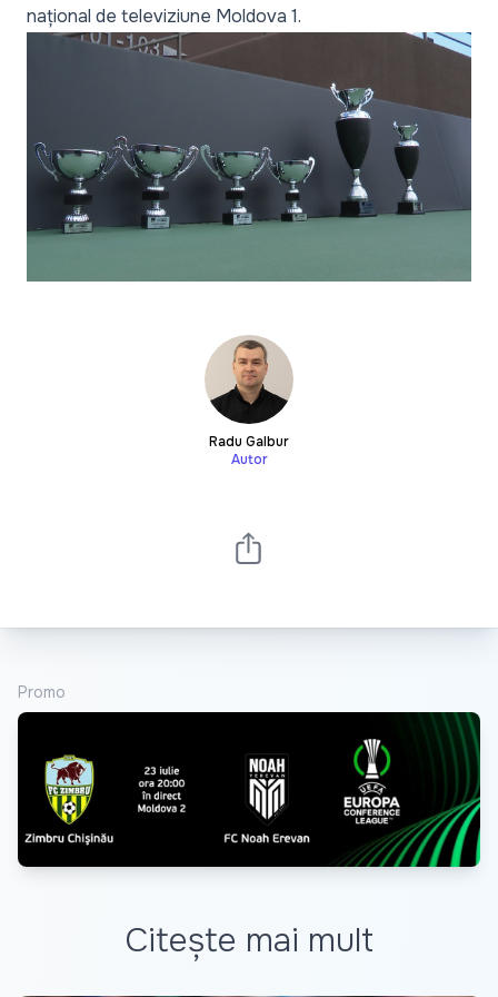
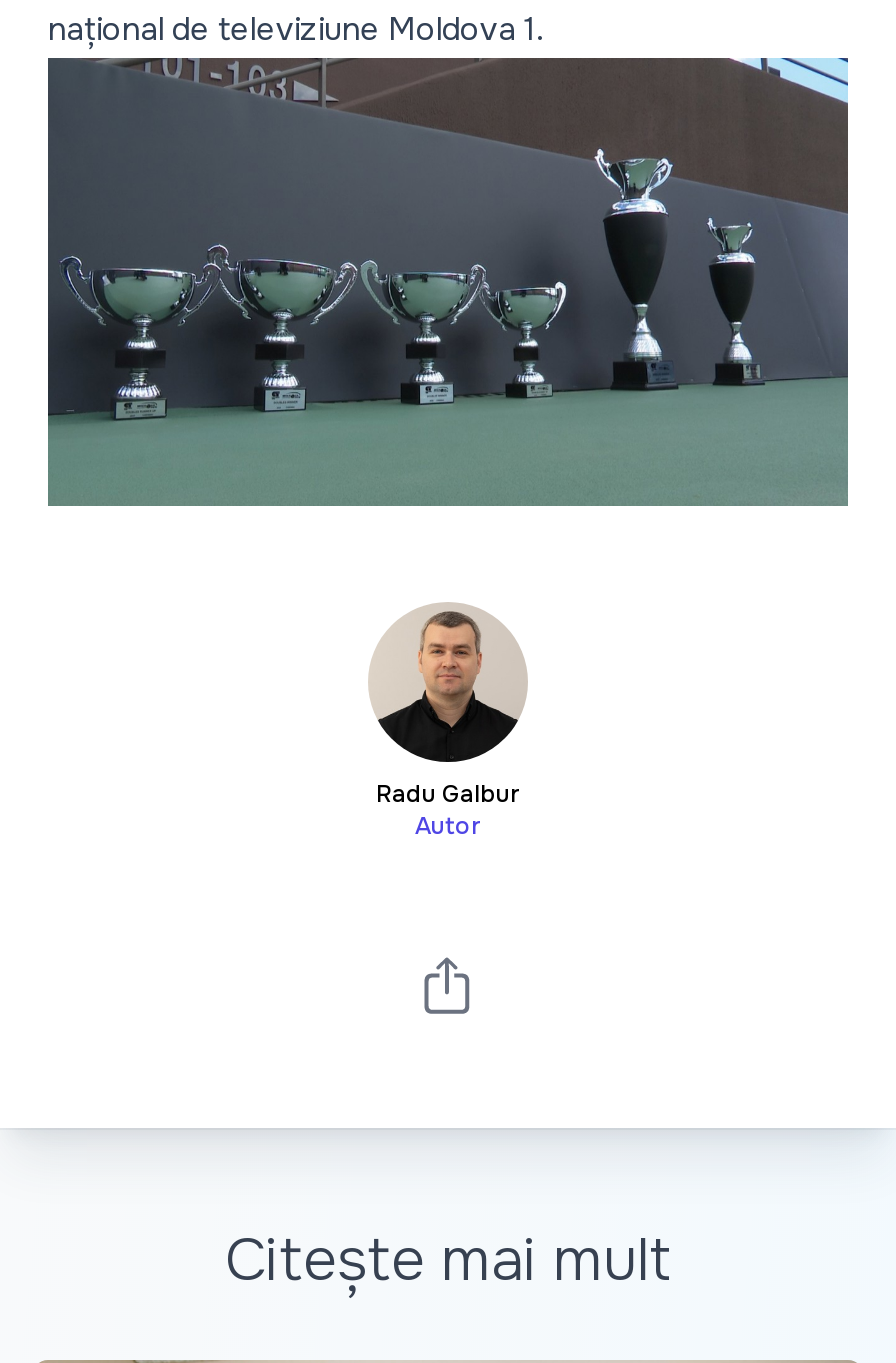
- Promo

- [image]
